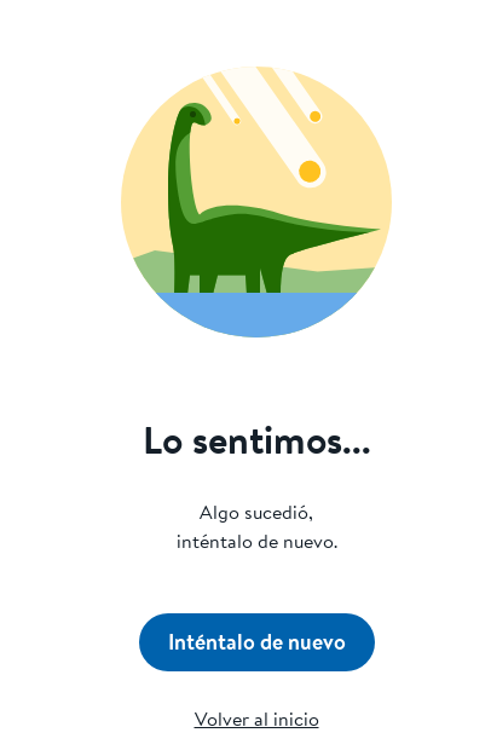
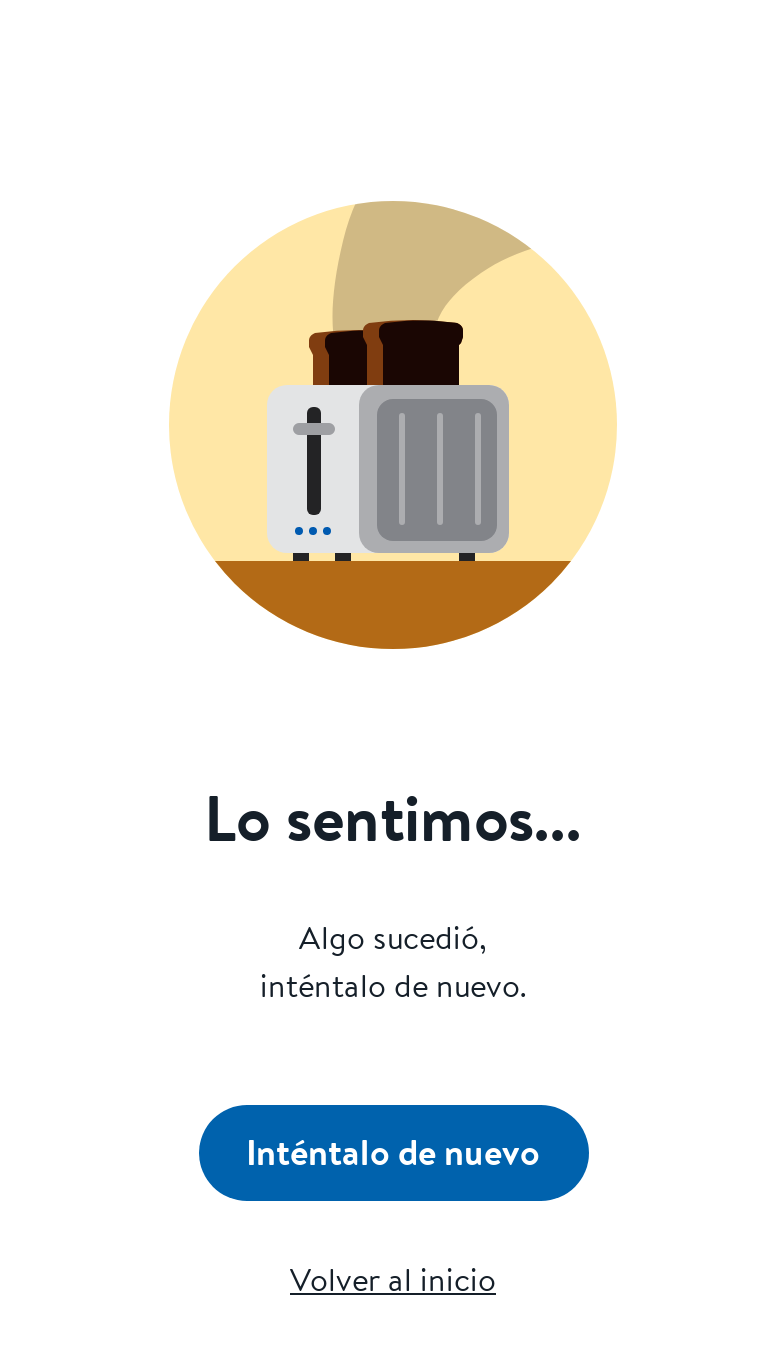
- [image]
+ [image]
